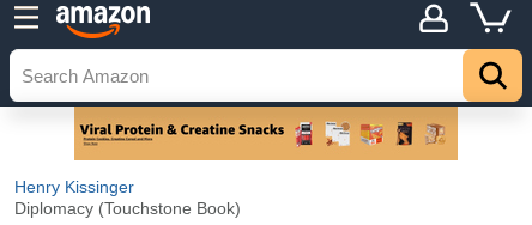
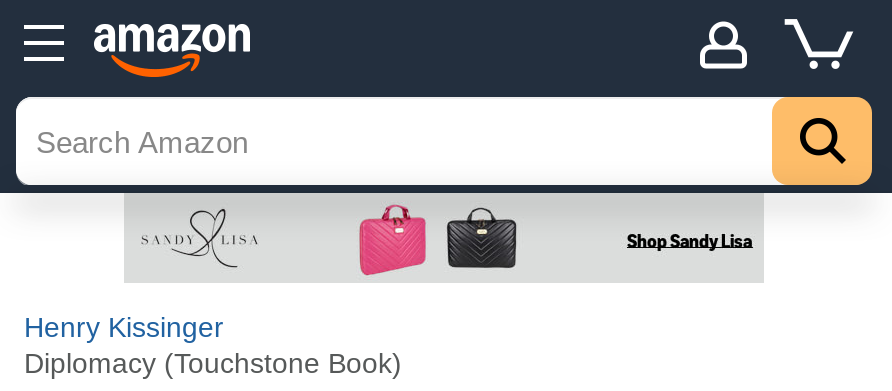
- [image]
+ [image]
